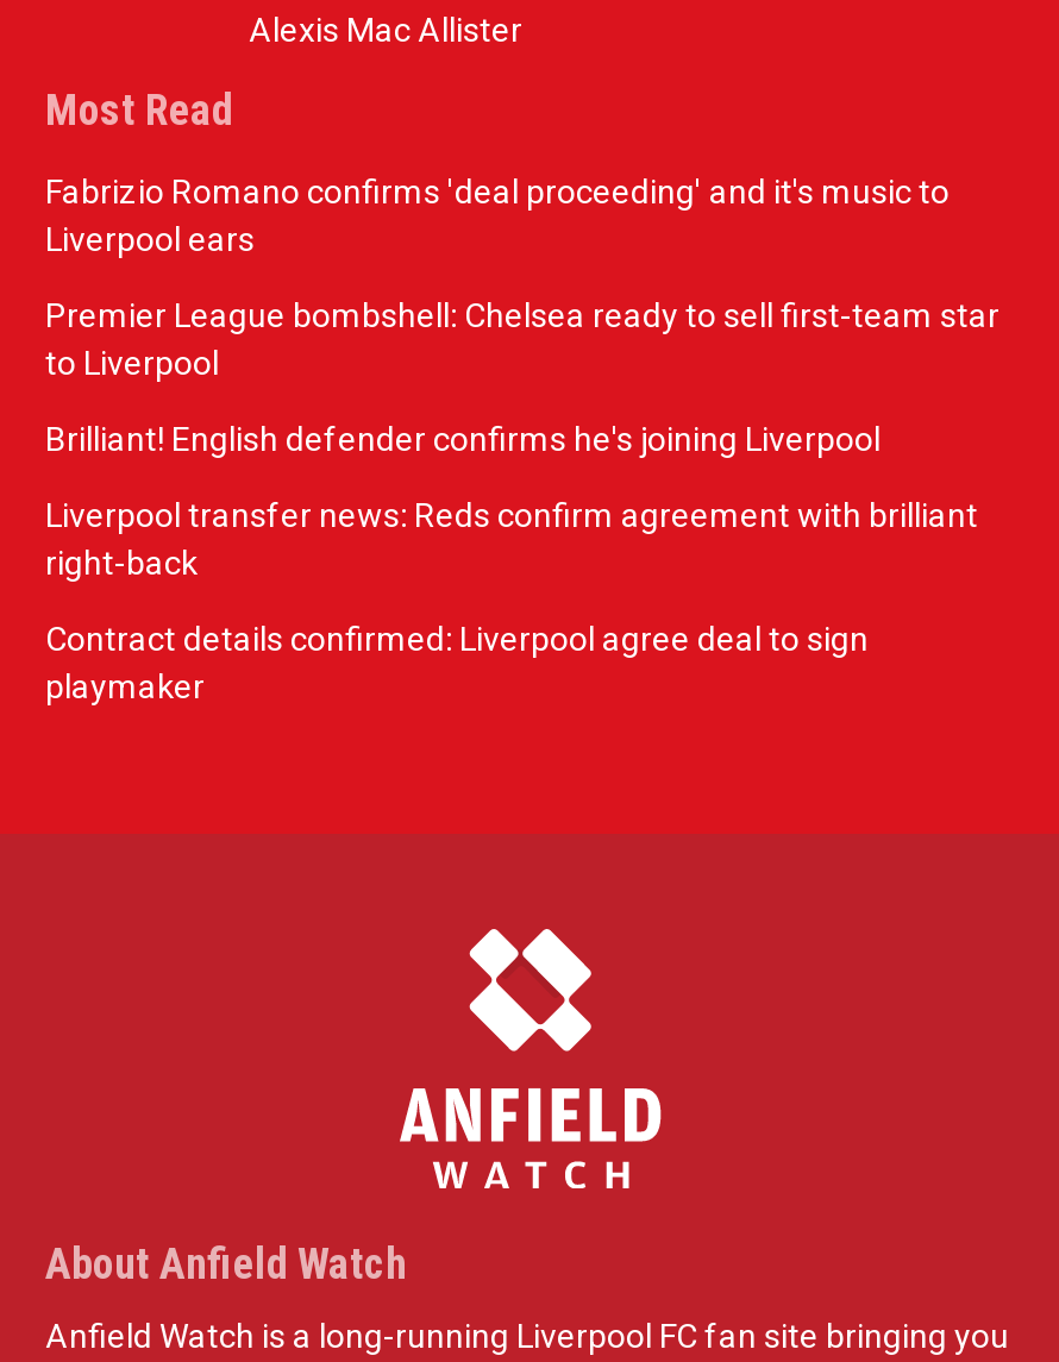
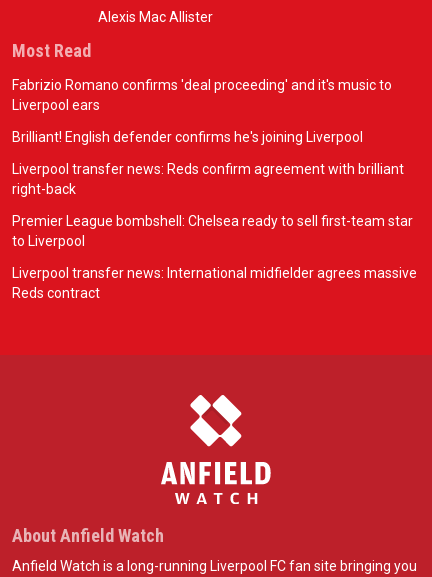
moved down: Premier League bombshell: Chelsea ready to sell first-team star | to Liverpool

moved up: Brilliant! English defender confirms he's joining Liverpool | Liverpool transfer news: Reds confirm agreement with brilliant | right-back

- Contract details confirmed: Liverpool agree deal to sign
- playmaker
+ Liverpool transfer news: International midfielder agrees massive
+ Reds contract
